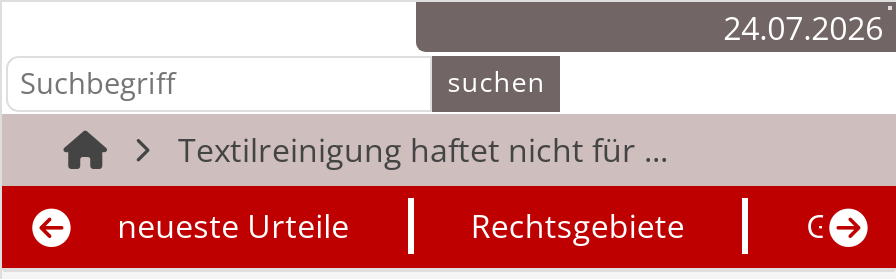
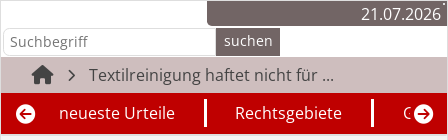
- 24.07.2026
+ 21.07.2026
